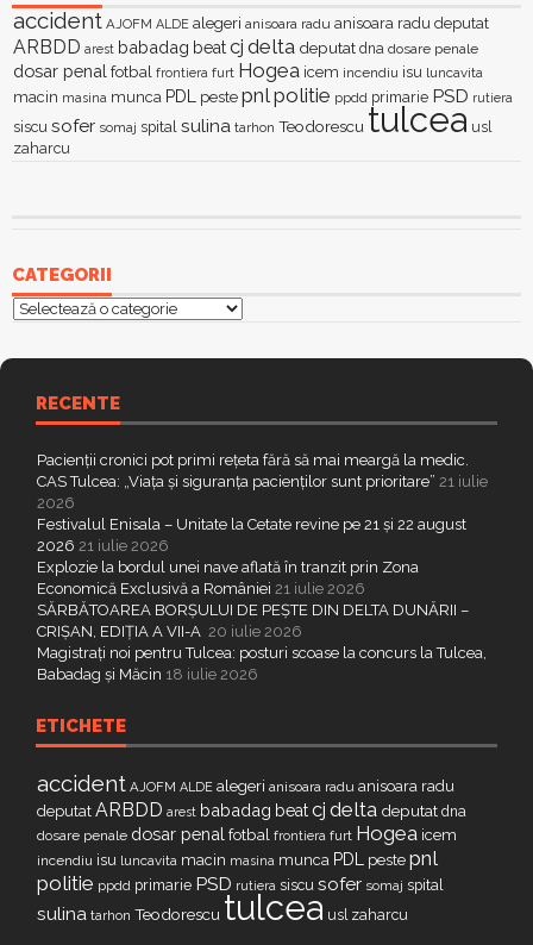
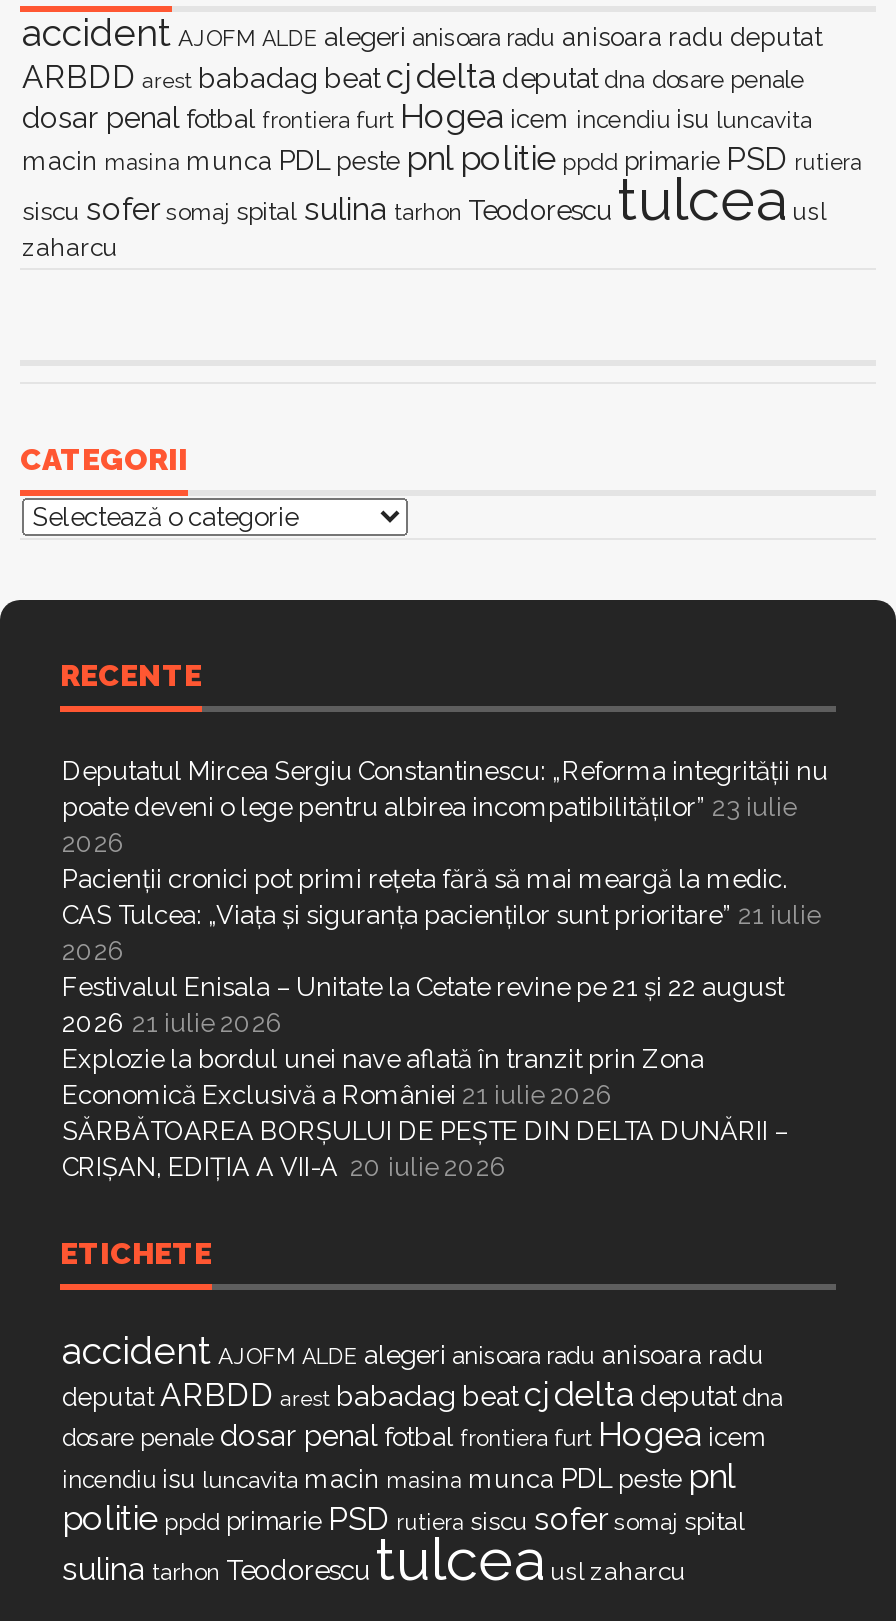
+ Deputatul Mircea Sergiu Constantinescu: „Reforma integrității nu
+ poate deveni o lege pentru albirea incompatibilităților” 23 iulie
+ 2026

moved down: Pacienții cronici pot primi rețeta fără să mai meargă la medic. | CAS Tulcea: „Viața și siguranța pacienților sunt prioritare” 21 iulie | 2026 | ... | SĂRBĂTOAREA BORȘULUI DE PEȘTE DIN DELTA DUNĂRII – | CRIȘAN, EDIȚIA A VII-A 20 iulie 2026

- Magistrați noi pentru Tulcea: posturi scoase la concurs la Tulcea,
- Babadag și Măcin 18 iulie 2026
